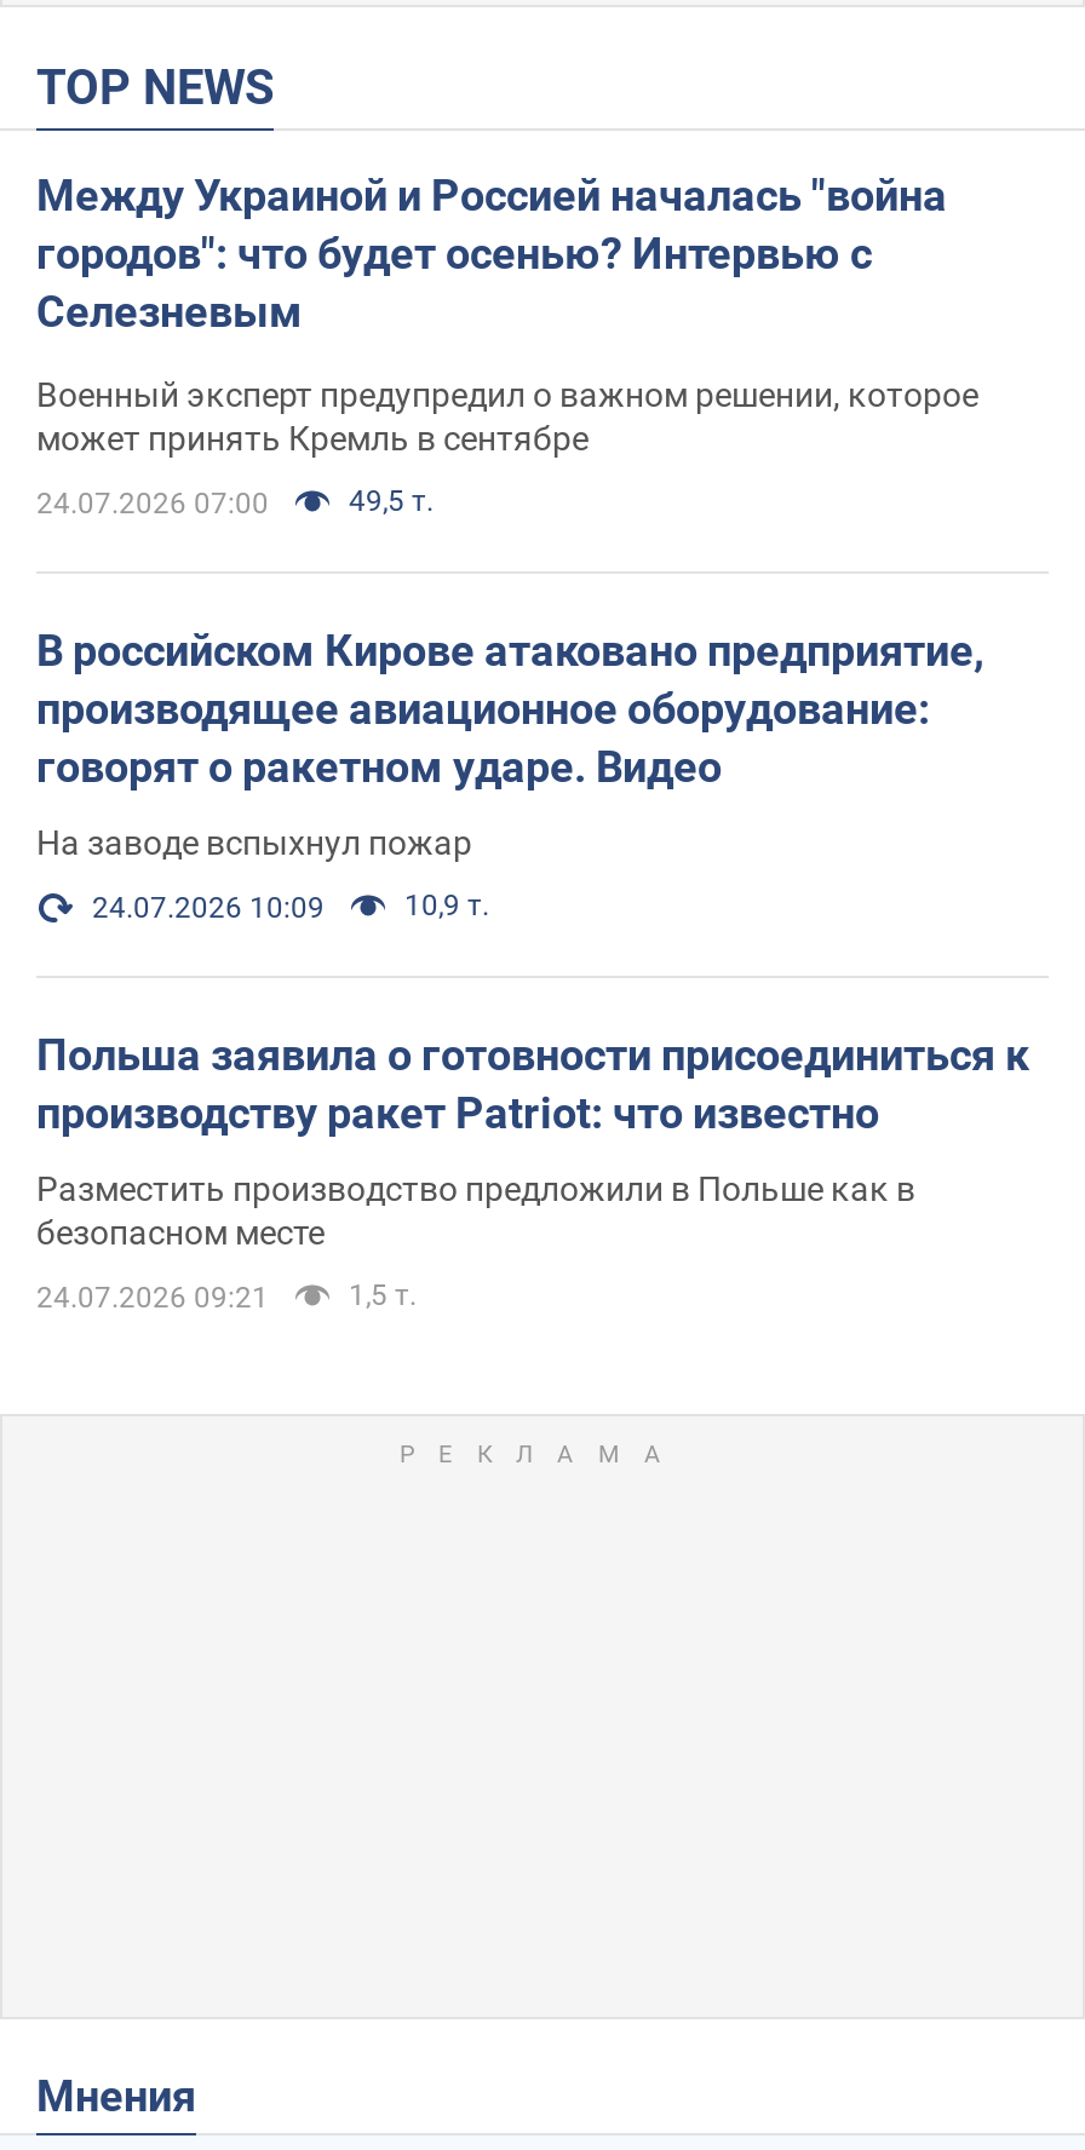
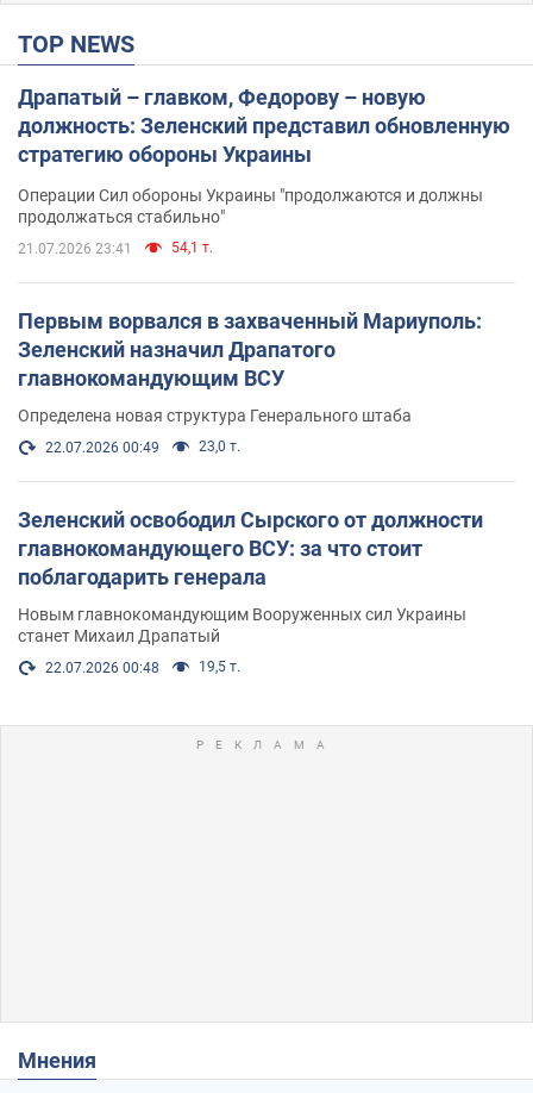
- Между Украиной и Россией началась "война
- городов": что будет осенью? Интервью с
- Селезневым
+ Драпатый – главком, Федорову – новую
+ должность: Зеленский представил обновленную
+ стратегию обороны Украины

- Военный эксперт предупредил о важном решении, которое
- может принять Кремль в сентябре
+ Операции Сил обороны Украины "продолжаются и должны
+ продолжаться стабильно"

- 24.07.2026 07:00
- 49,5 т.
+ 21.07.2026 23:41
+ 54,1 т.

- В российском Кирове атаковано предприятие,
- производящее авиационное оборудование:
- говорят о ракетном ударе. Видео
+ Первым ворвался в захваченный Мариуполь:
+ Зеленский назначил Драпатого
+ главнокомандующим ВСУ

- На заводе вспыхнул пожар
+ Определена новая структура Генерального штаба

- 24.07.2026 10:09
- 10,9 т.
+ 22.07.2026 00:49
+ 23,0 т.

- Польша заявила о готовности присоединиться к
- производству ракет Patriot: что известно
+ Зеленский освободил Сырского от должности
+ главнокомандующего ВСУ: за что стоит
+ поблагодарить генерала

- Разместить производство предложили в Польше как в
- безопасном месте
+ Новым главнокомандующим Вооруженных сил Украины
+ станет Михаил Драпатый

- 24.07.2026 09:21
- 1,5 т.
+ 22.07.2026 00:48
+ 19,5 т.
